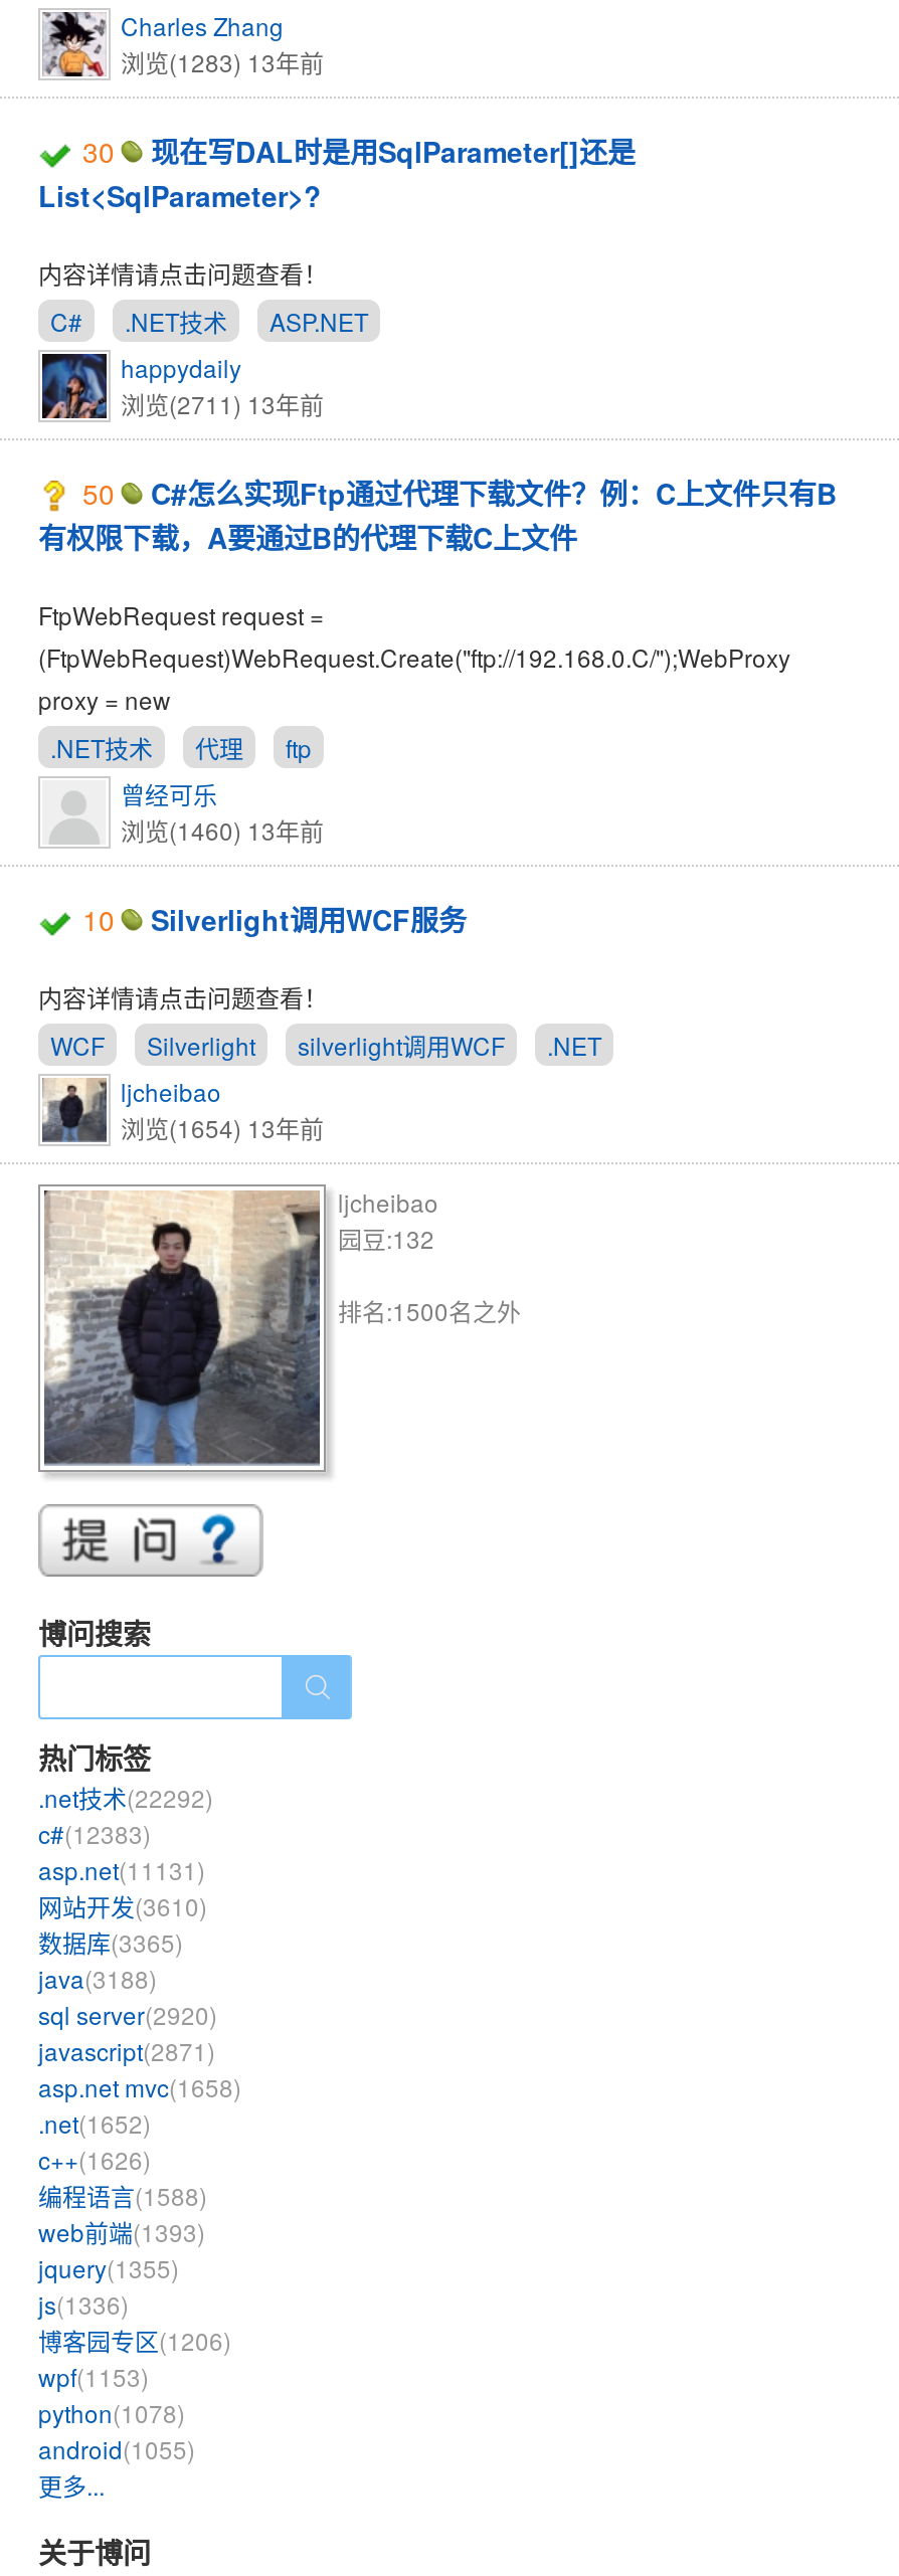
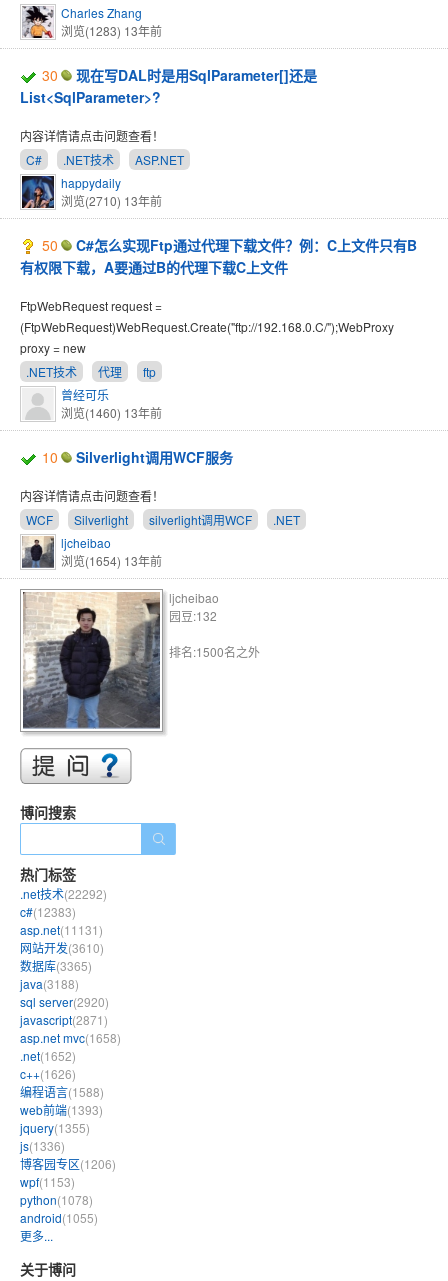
- 浏览(2711) 13年前
+ 浏览(2710) 13年前
